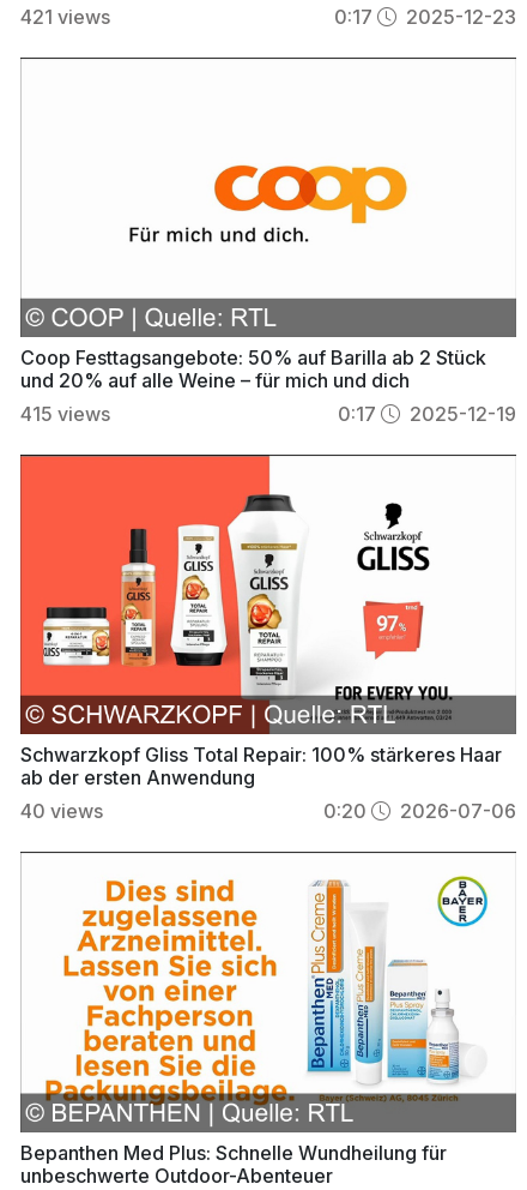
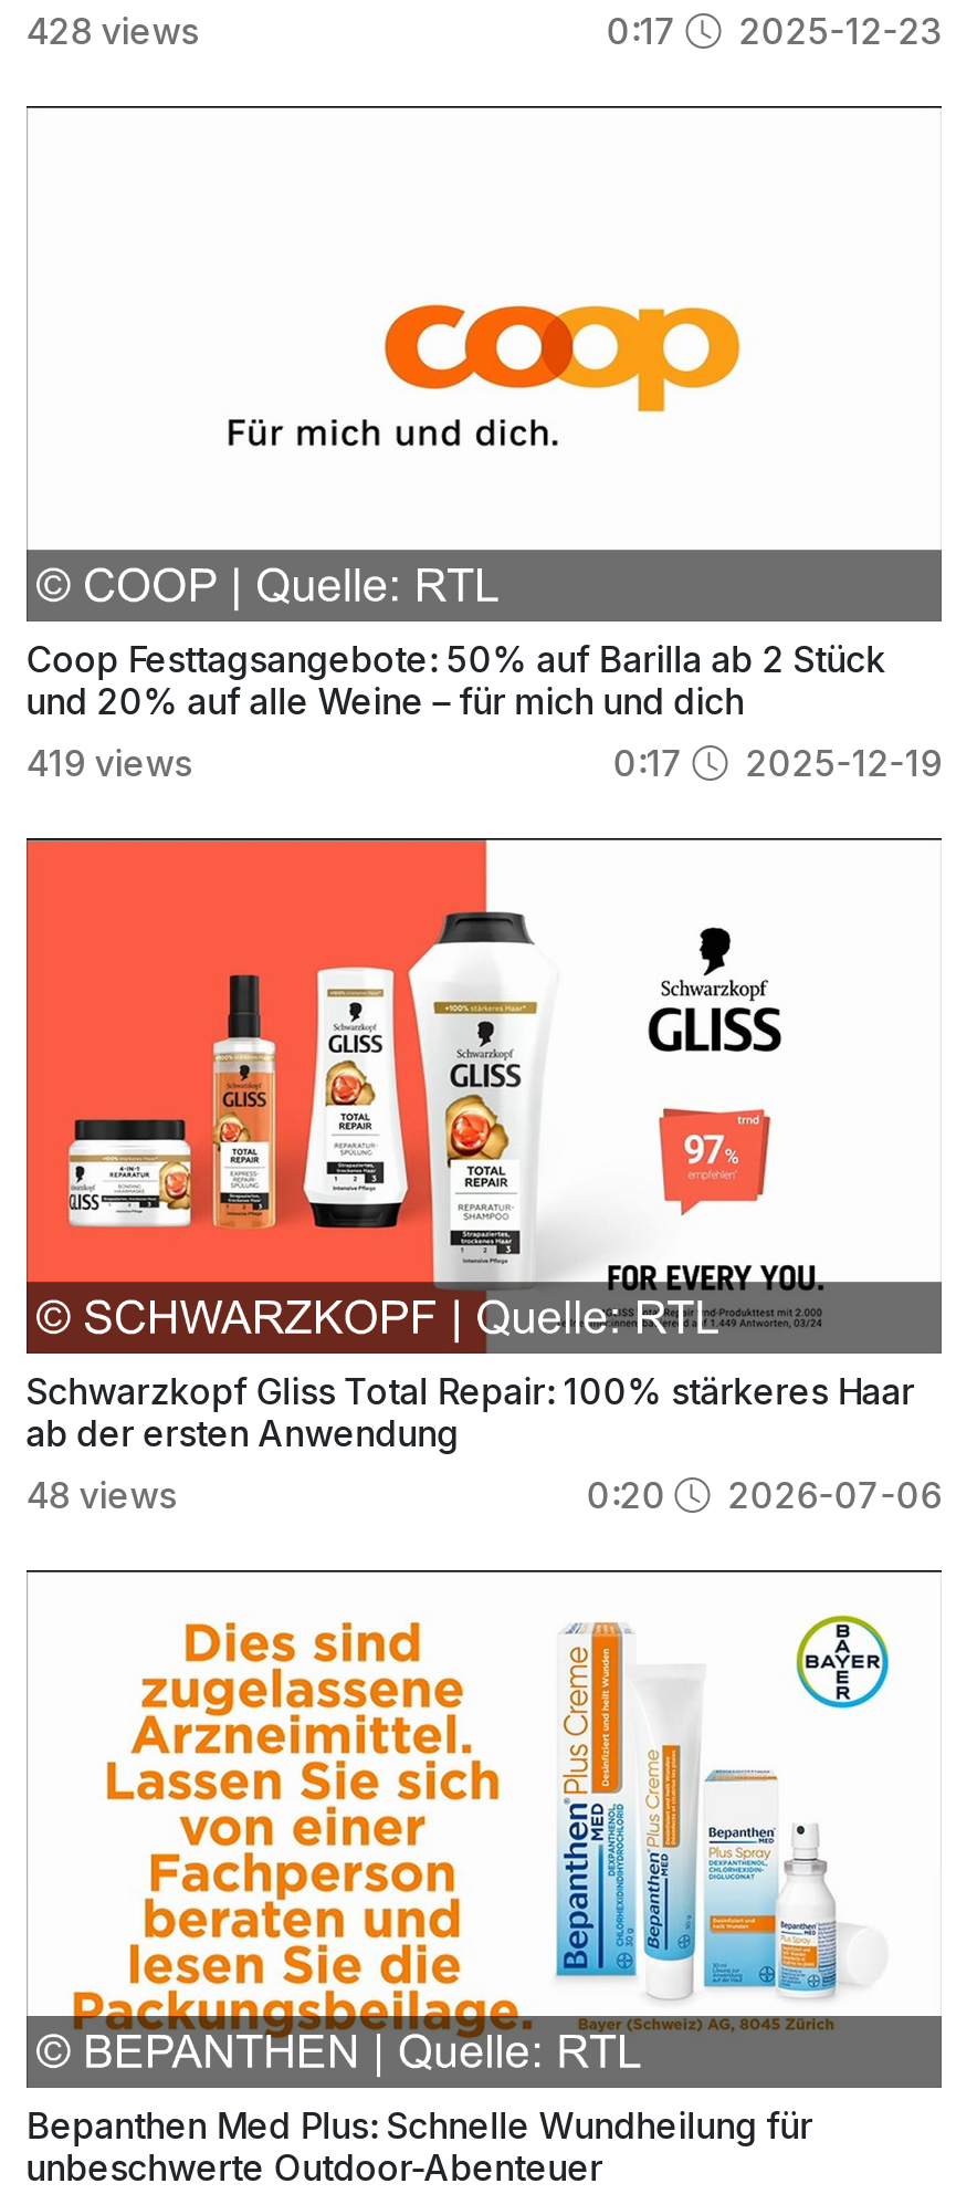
- 421 views
+ 428 views

- 415 views
+ 419 views

- 40 views
+ 48 views
